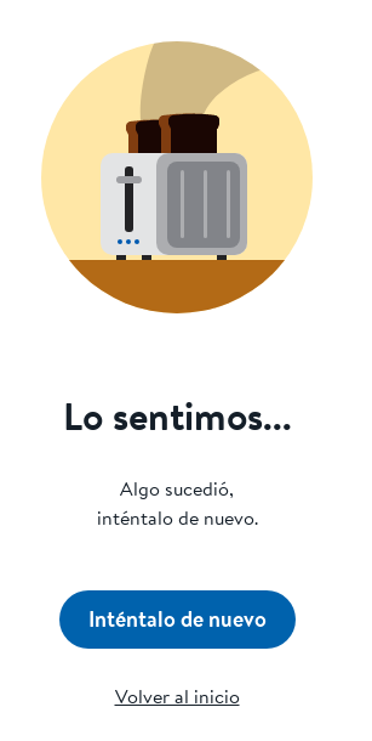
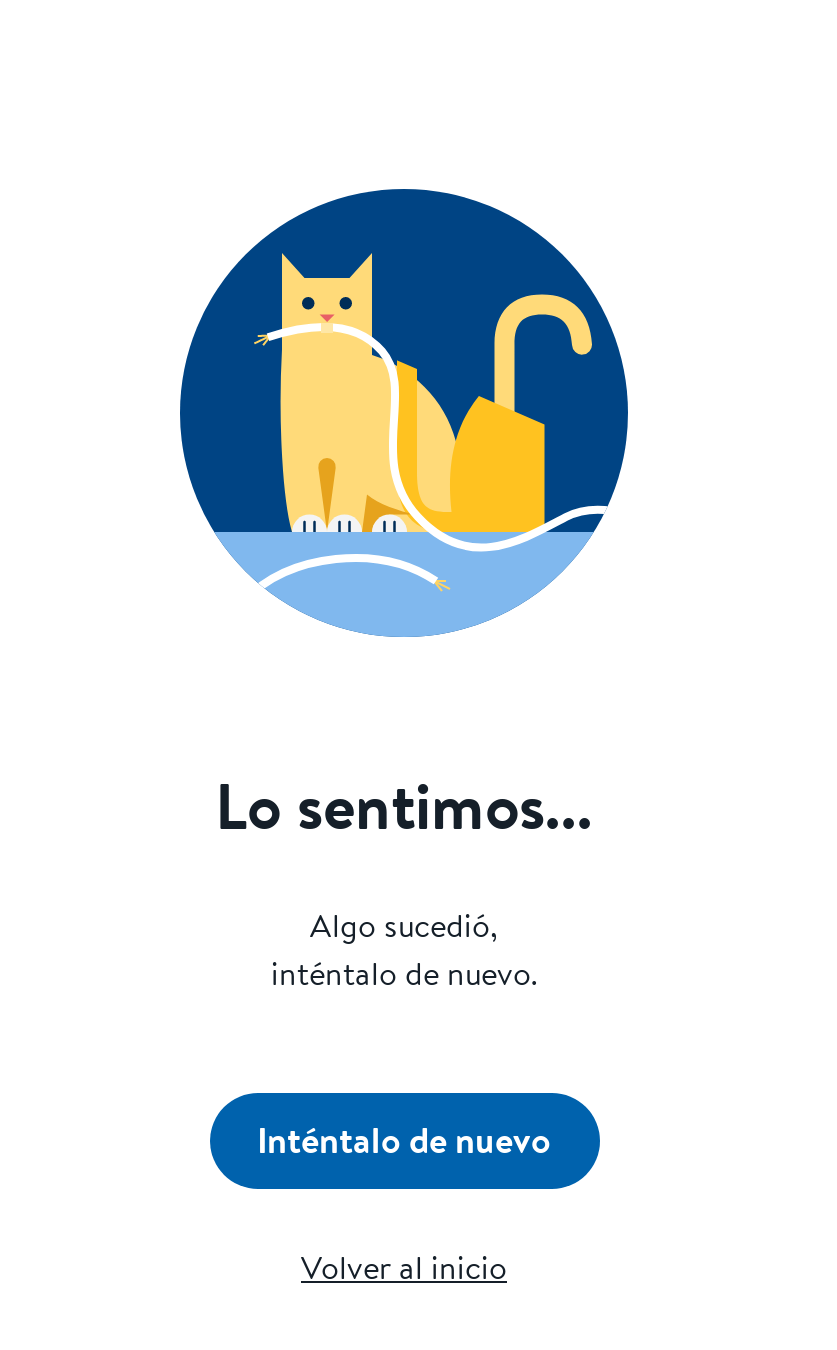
- [image]
+ [image]
